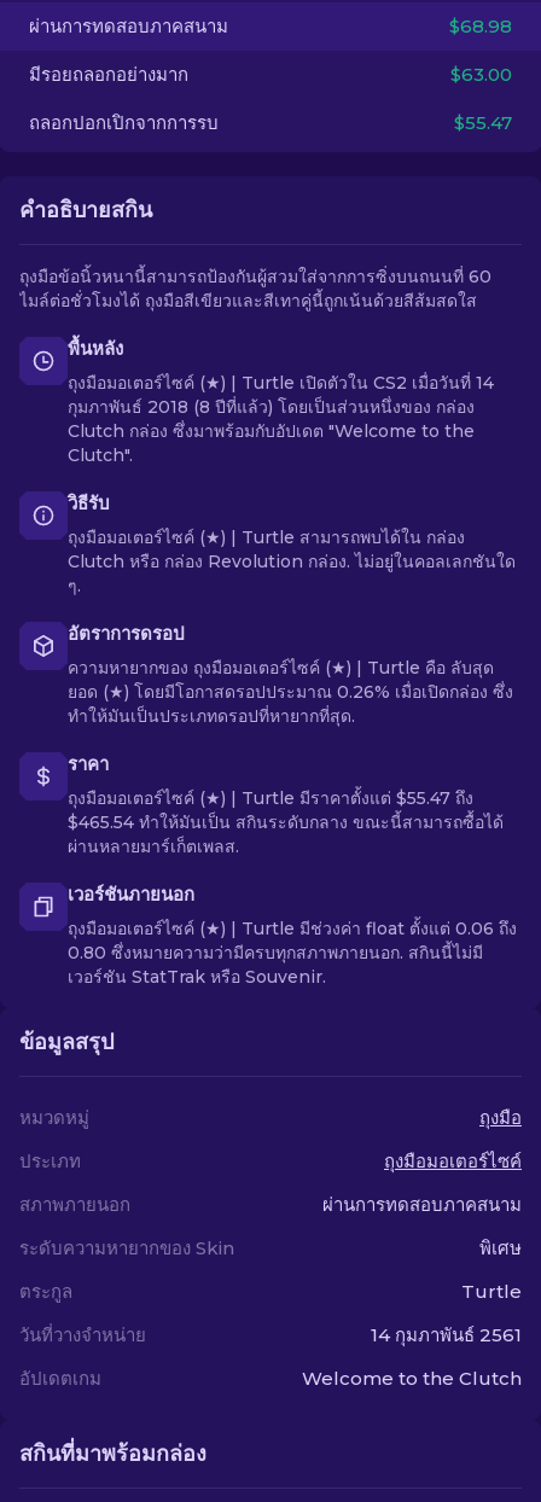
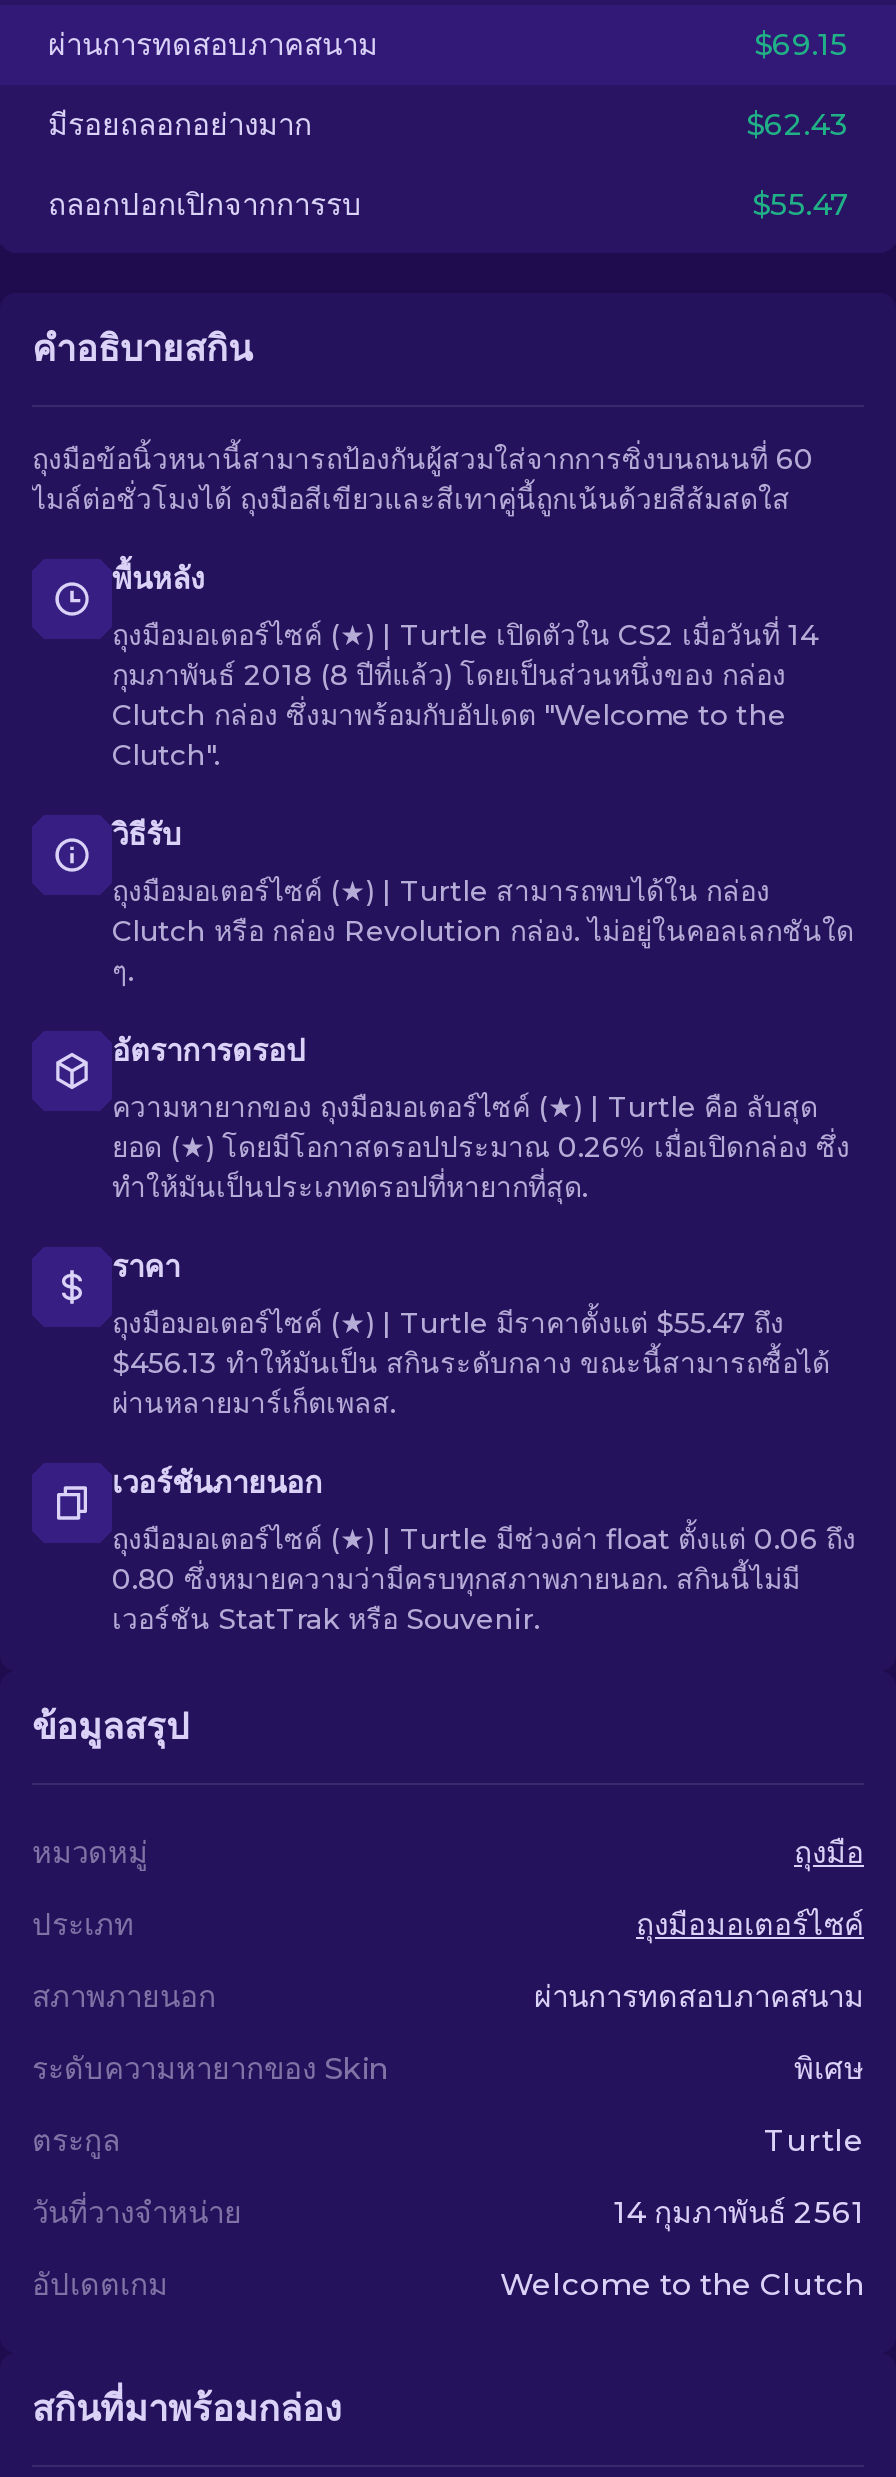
- $68.98
+ $69.15

- $63.00
+ $62.43

- $465.54 ทำให้มันเป็น สกินระดับกลาง ขณะนี้สามารถซื้อได้
+ $456.13 ทำให้มันเป็น สกินระดับกลาง ขณะนี้สามารถซื้อได้
